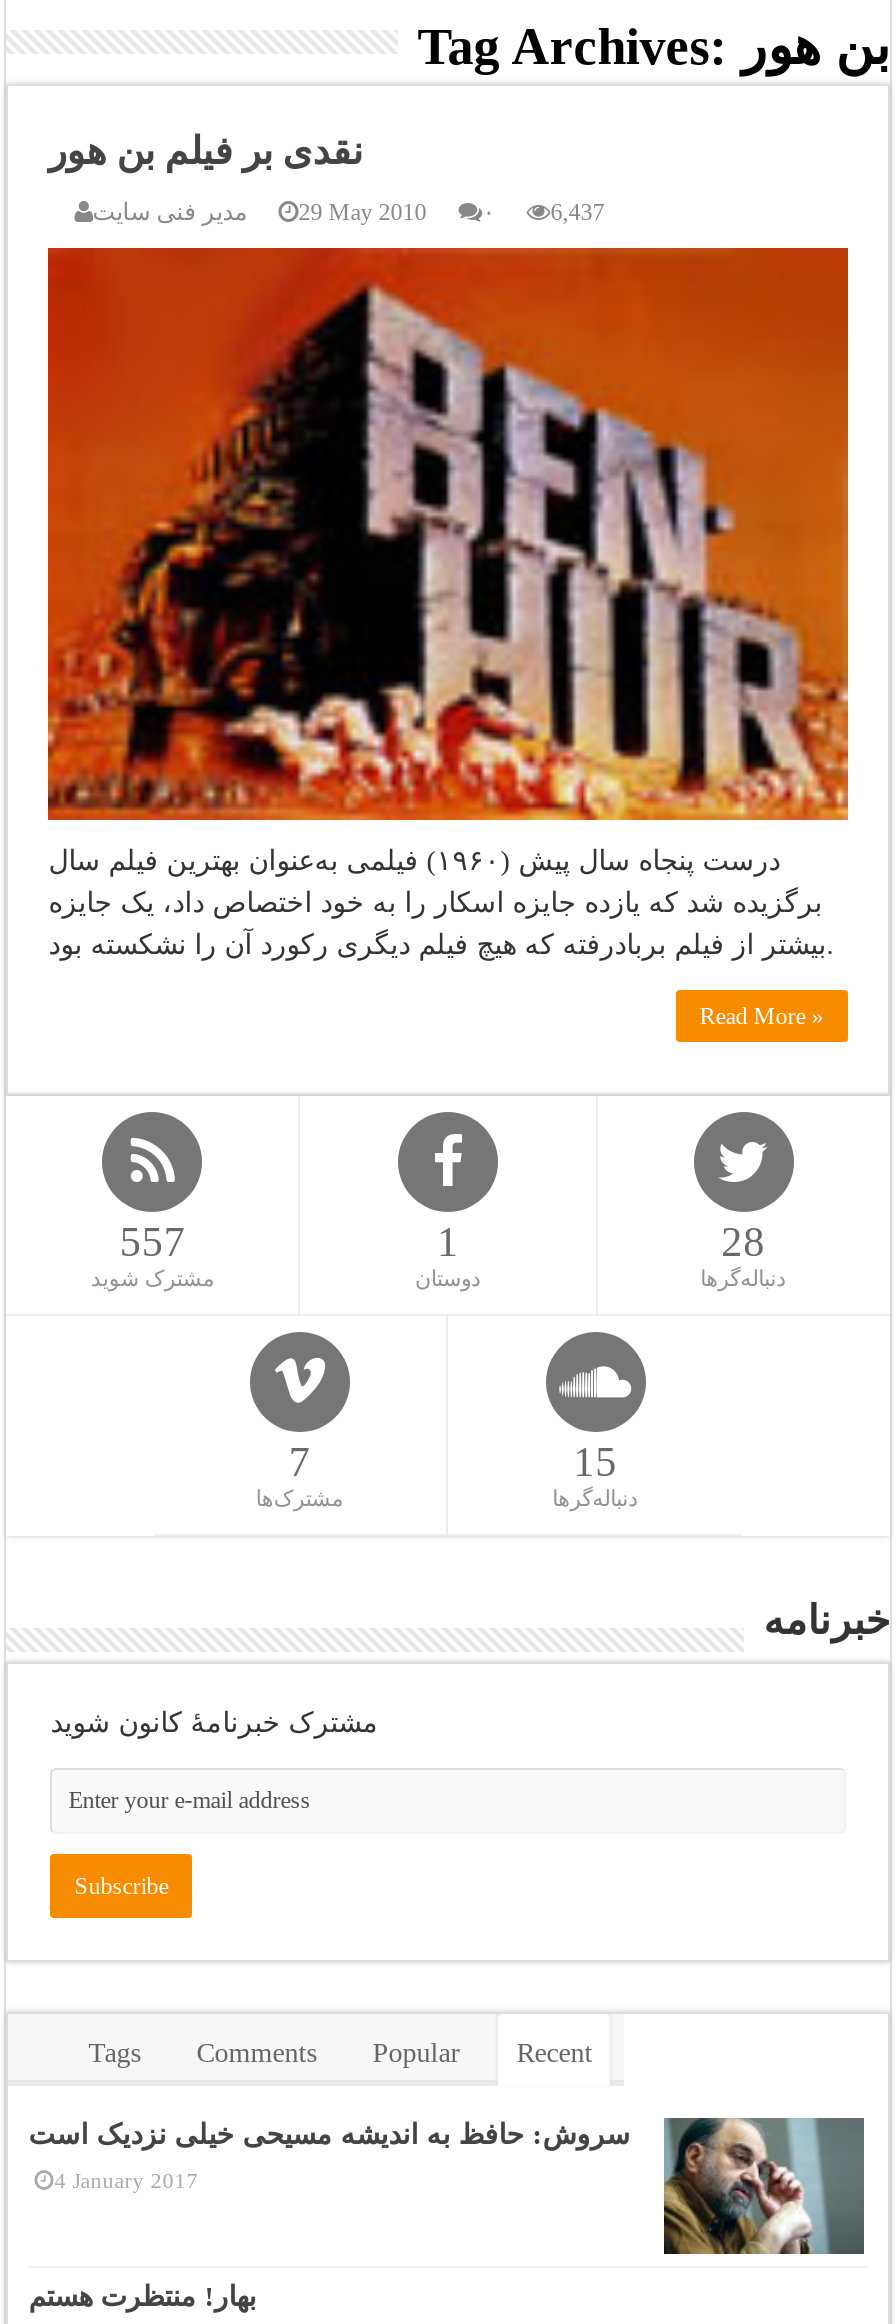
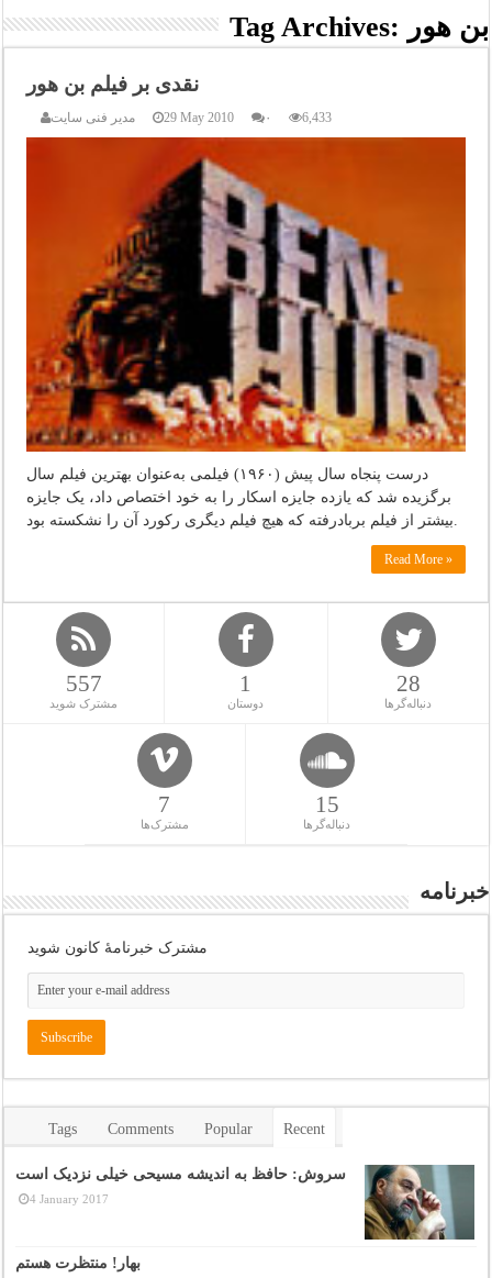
- 6,437
+ 6,433
